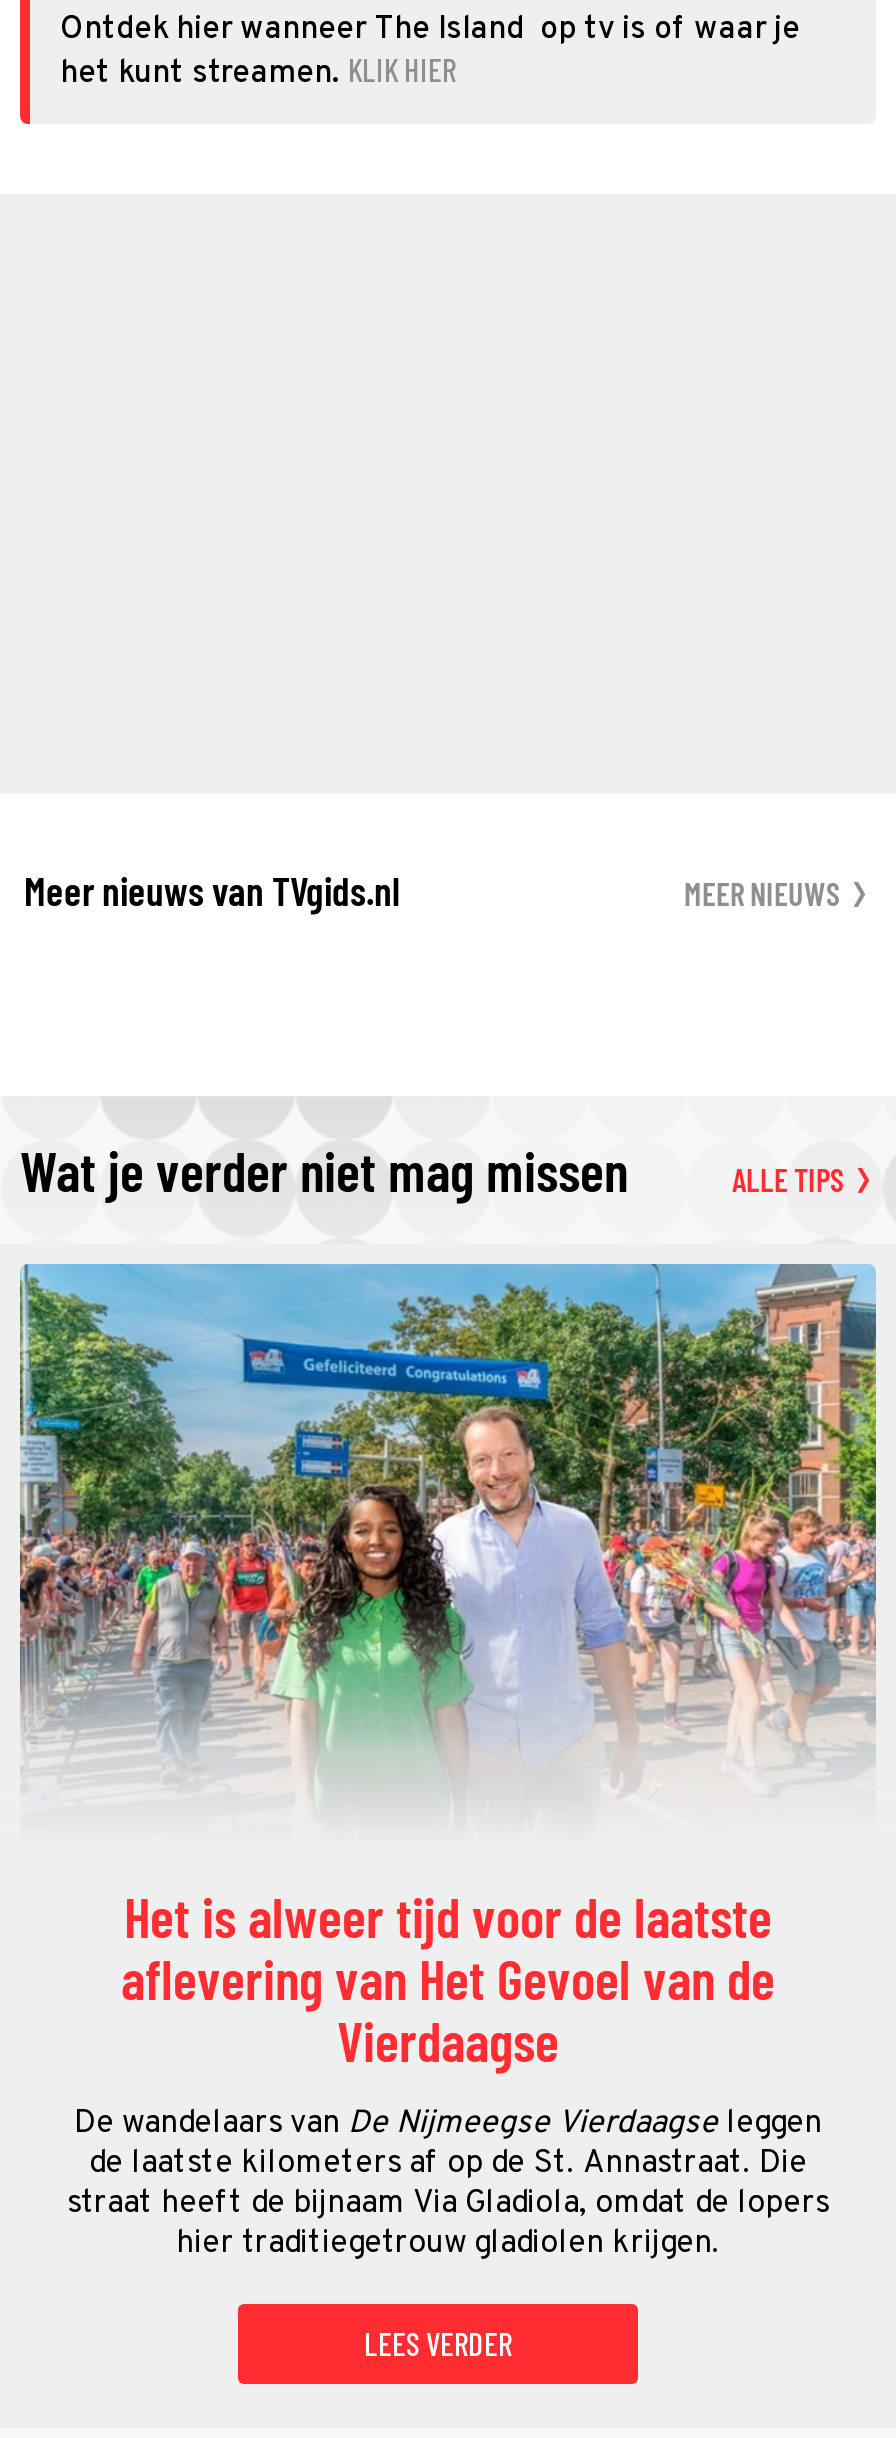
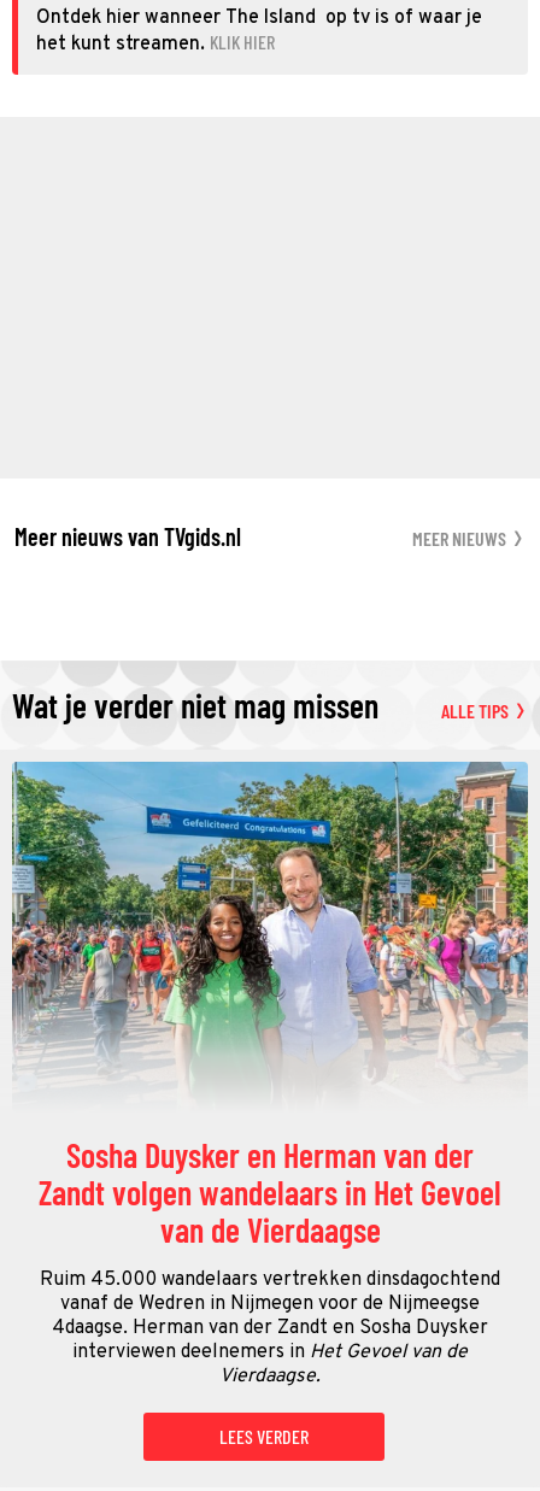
- Het is alweer tijd voor de laatste
- aflevering van Het Gevoel van de
- Vierdaagse
- De wandelaars van De Nijmeegse Vierdaagse leggen
- de laatste kilometers af op de St. Annastraat. Die
- straat heeft de bijnaam Via Gladiola, omdat de lopers
- hier traditiegetrouw gladiolen krijgen.
+ Sosha Duysker en Herman van der
+ Zandt volgen wandelaars in Het Gevoel
+ van de Vierdaagse
+ Ruim 45.000 wandelaars vertrekken dinsdagochtend
+ vanaf de Wedren in Nijmegen voor de Nijmeegse
+ 4daagse. Herman van der Zandt en Sosha Duysker
+ interviewen deelnemers in Het Gevoel van de
+ Vierdaagse.
